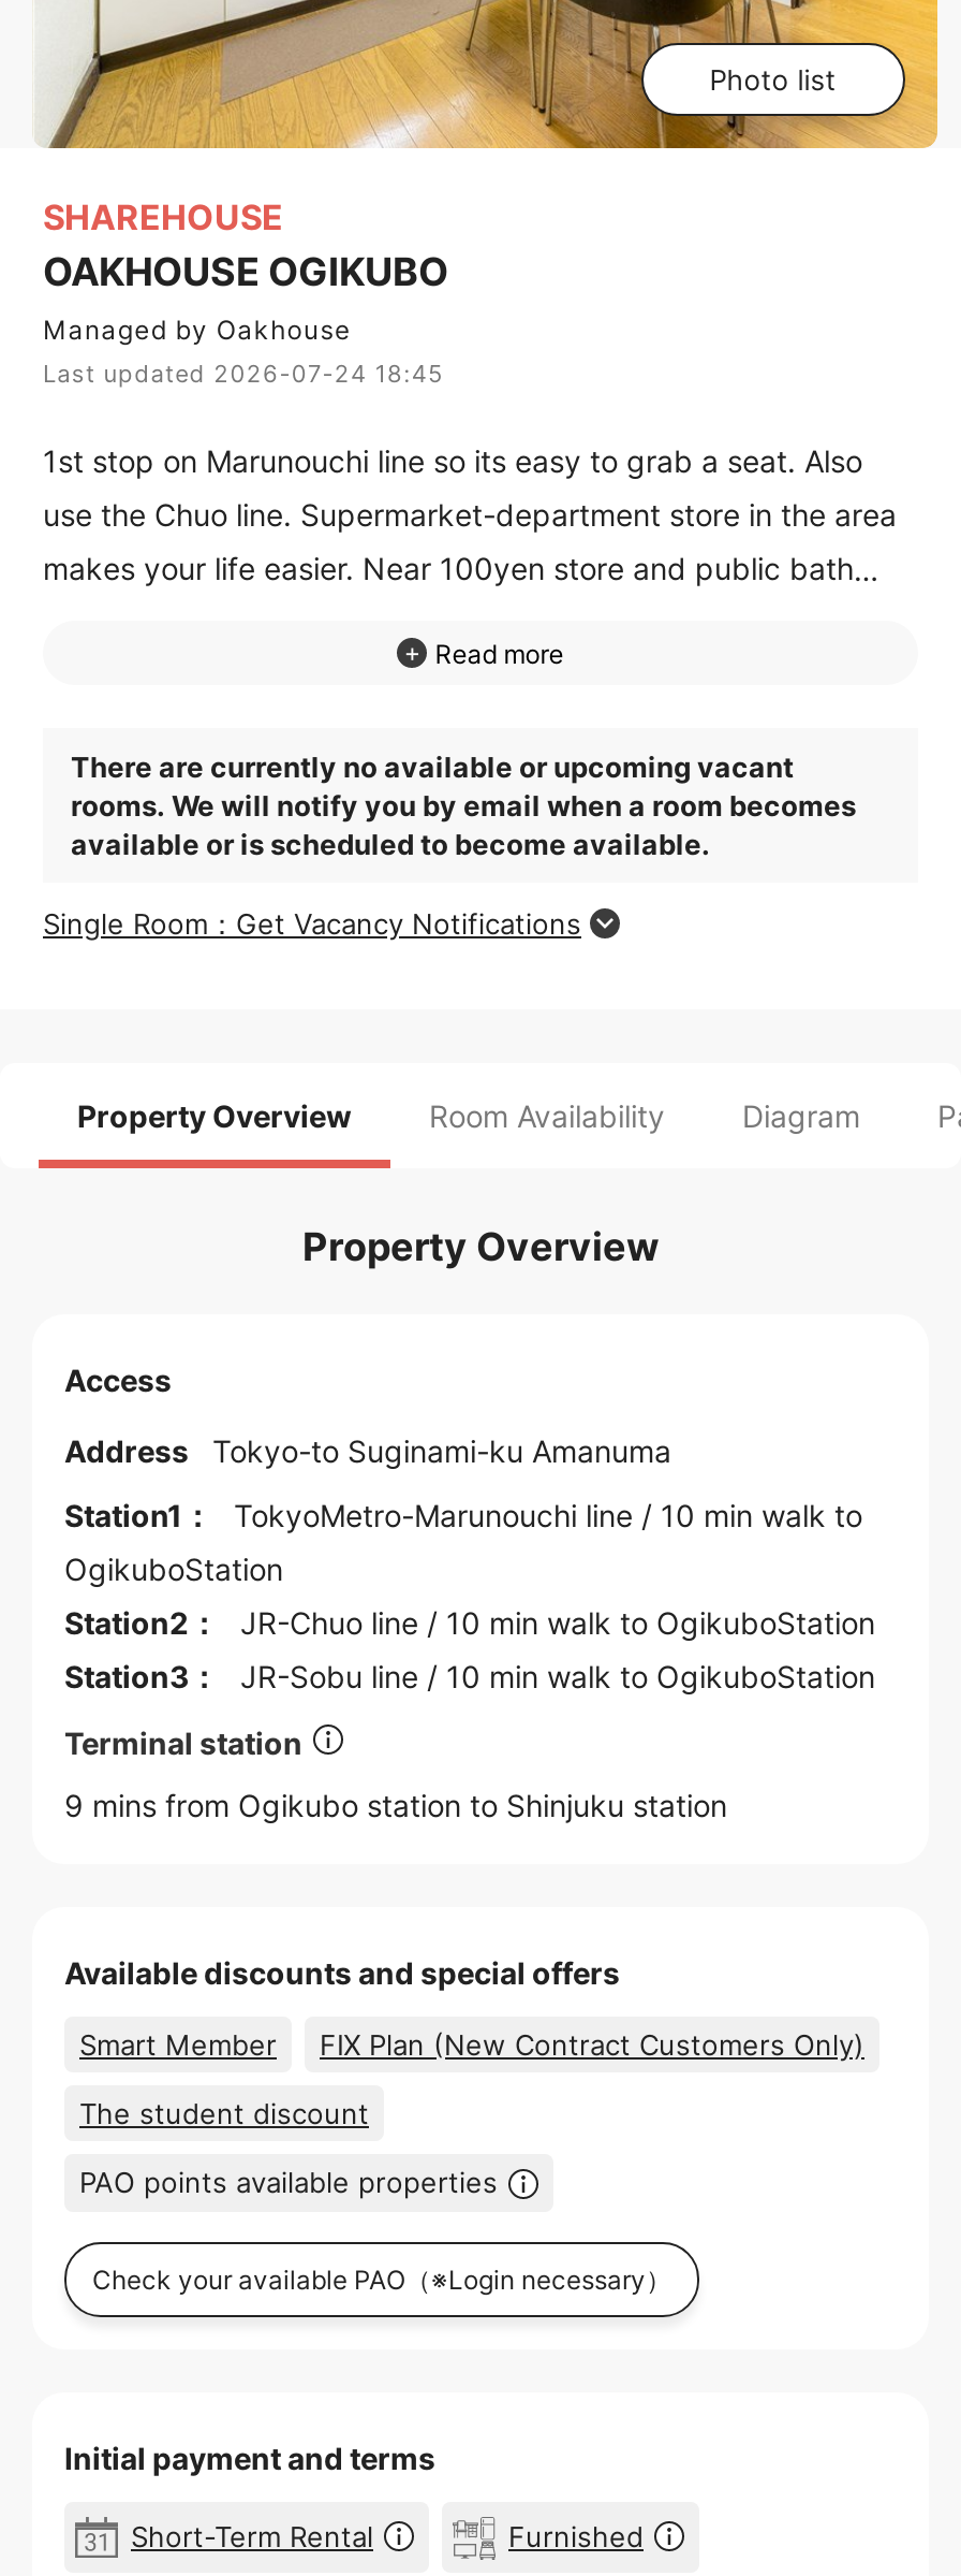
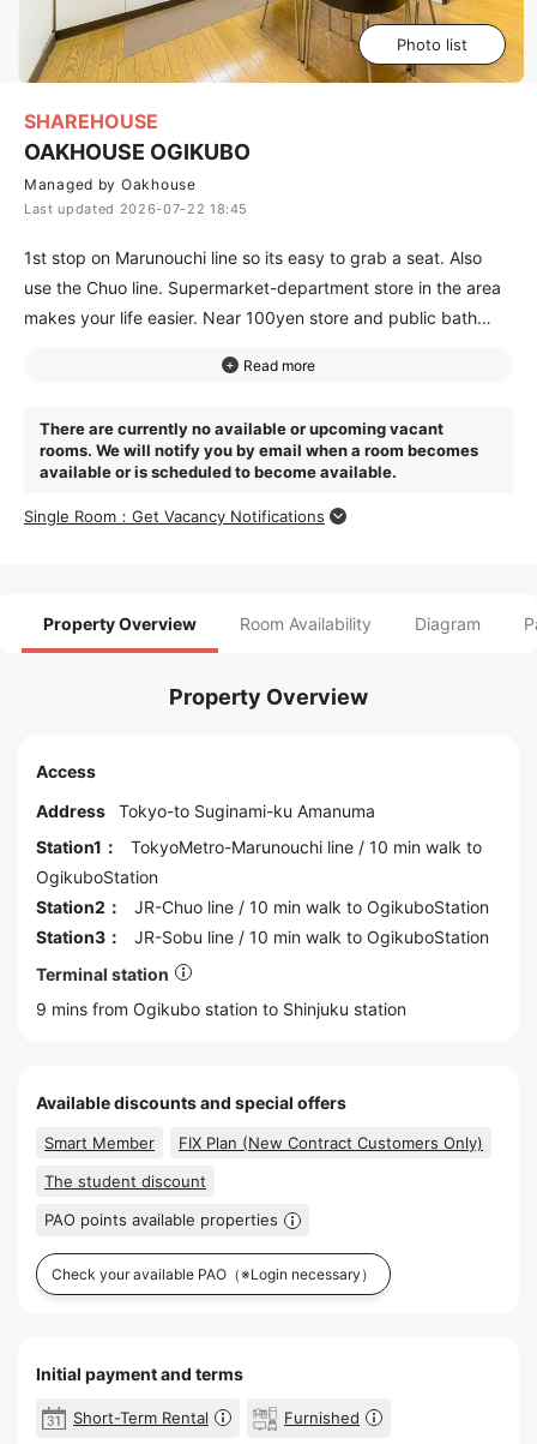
- Last updated 2026-07-24 18:45
+ Last updated 2026-07-22 18:45
